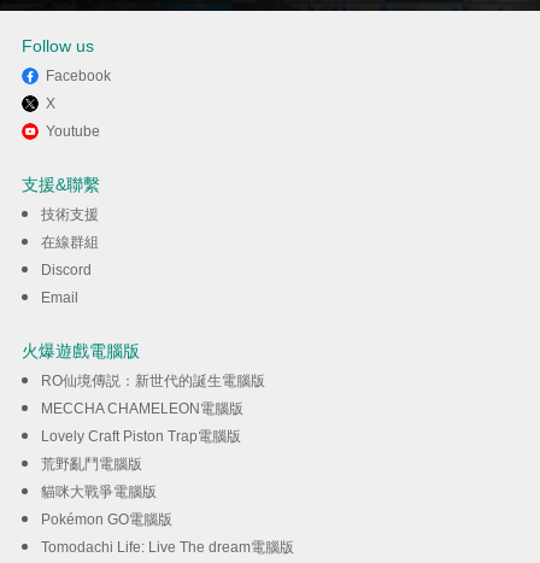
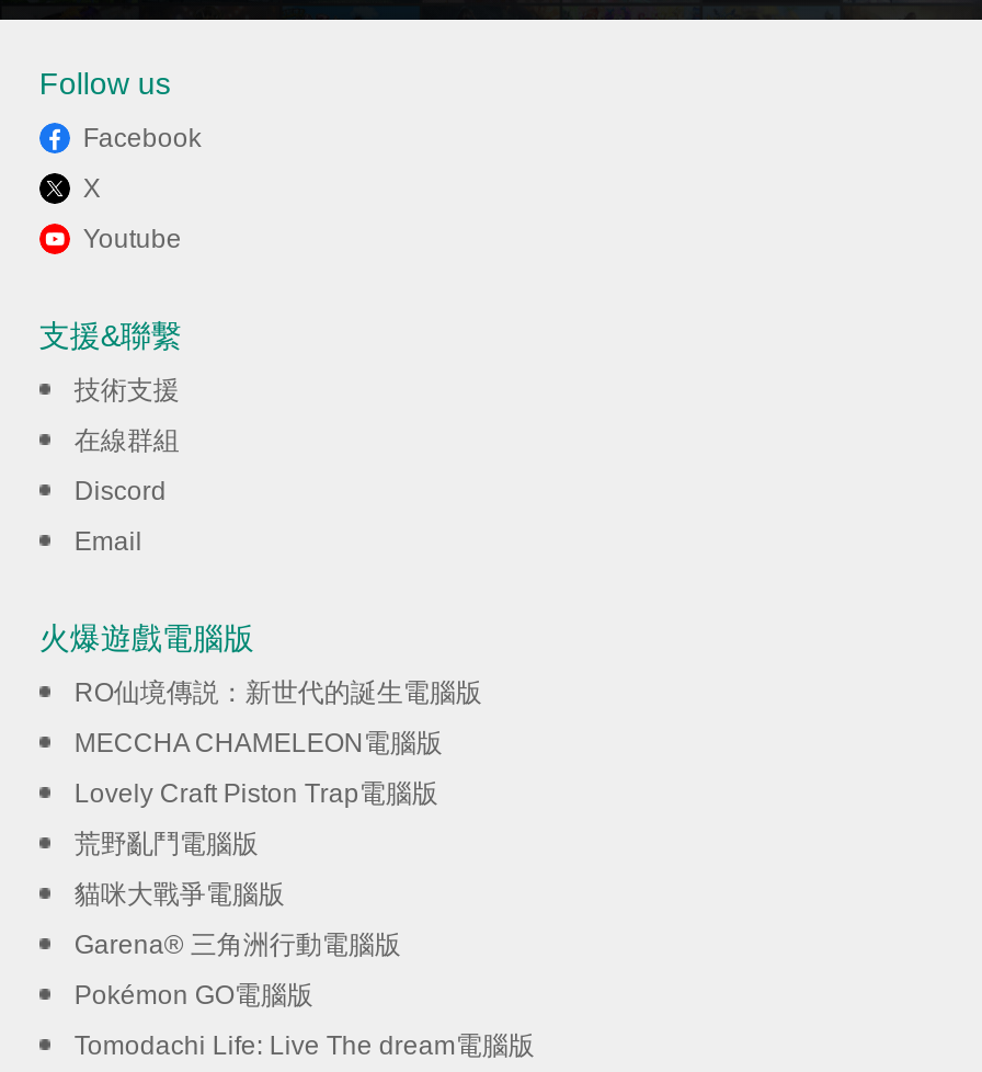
+ Garena® 三角洲行動電腦版
